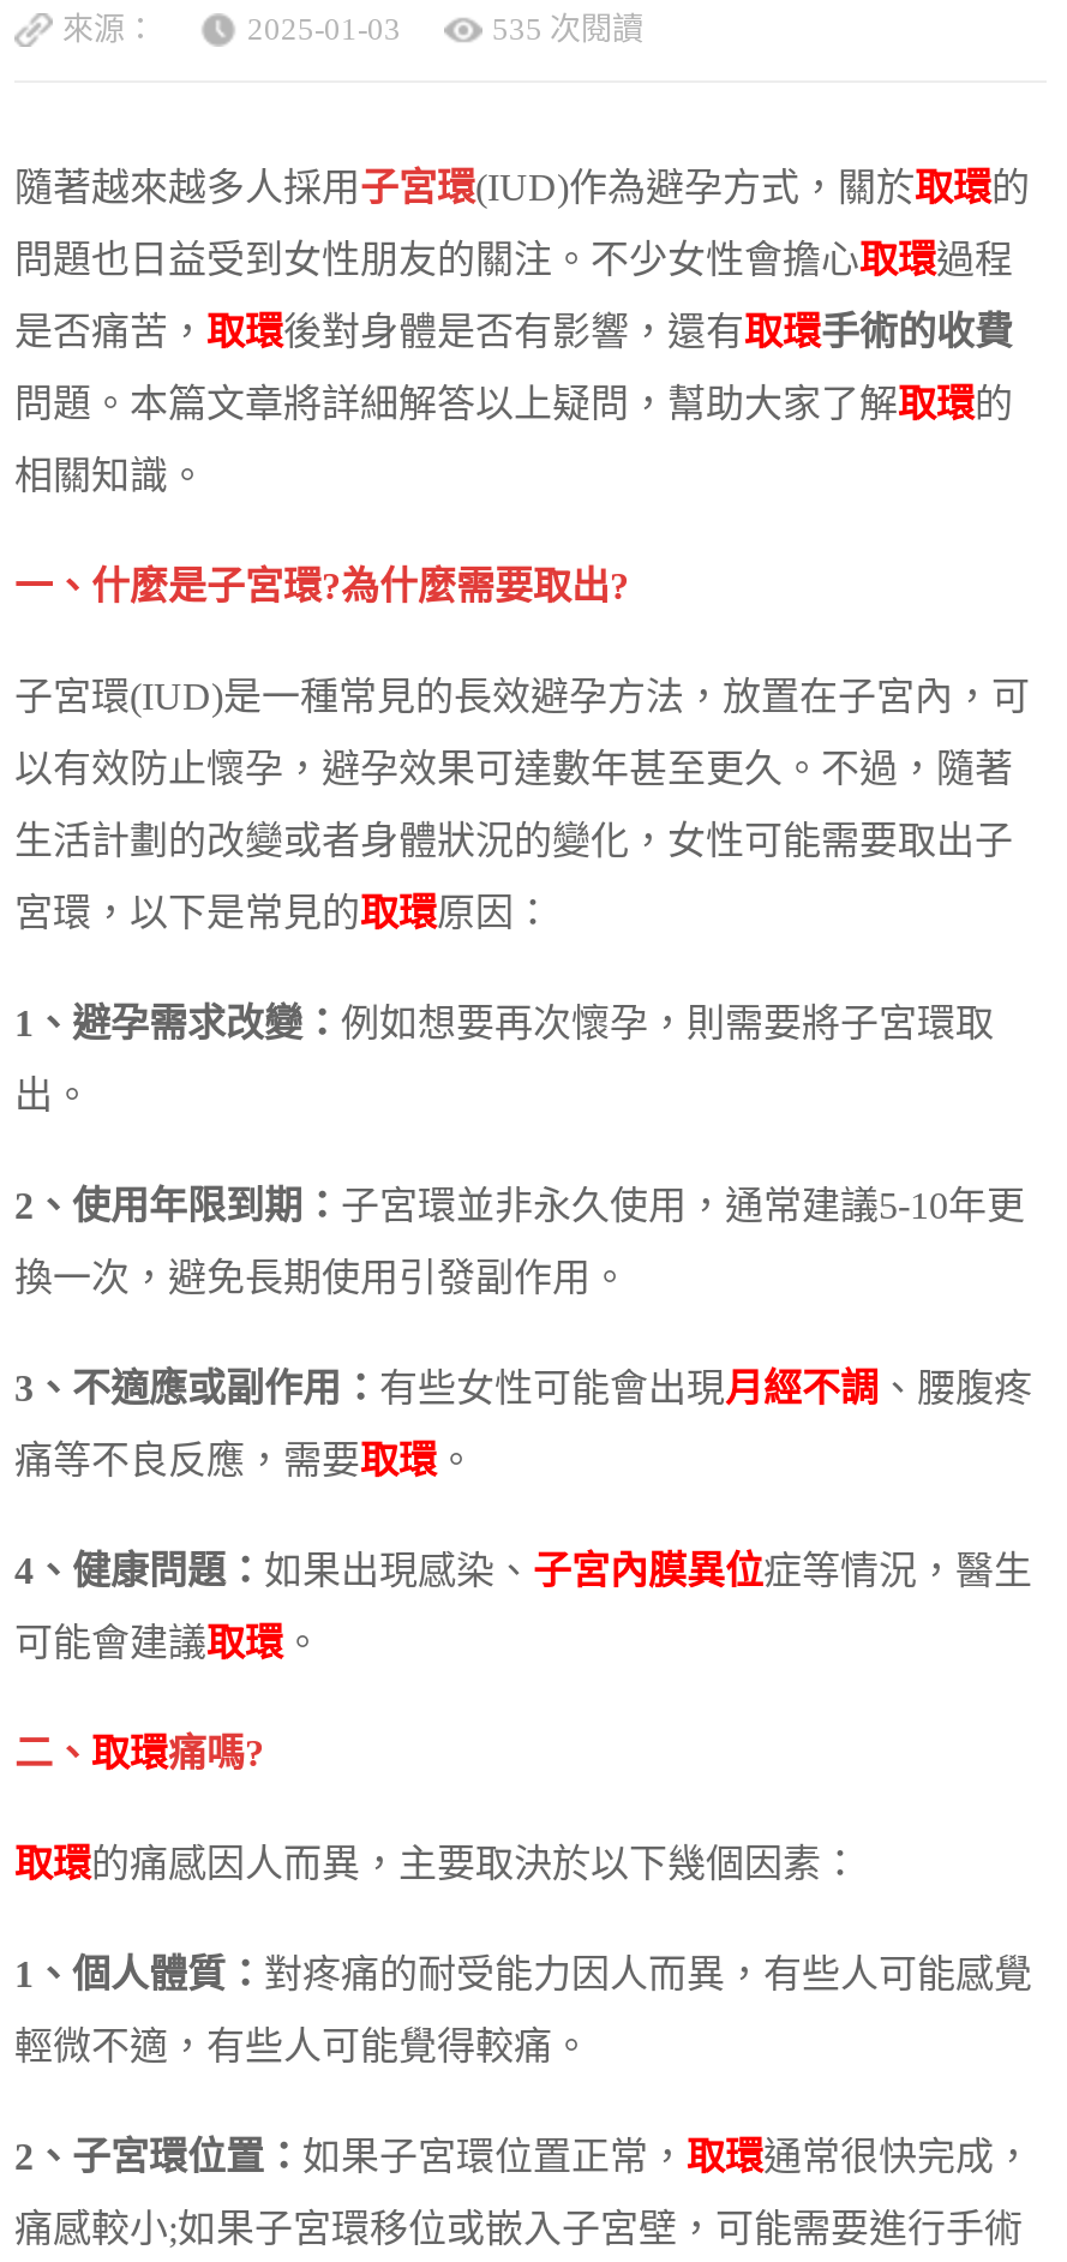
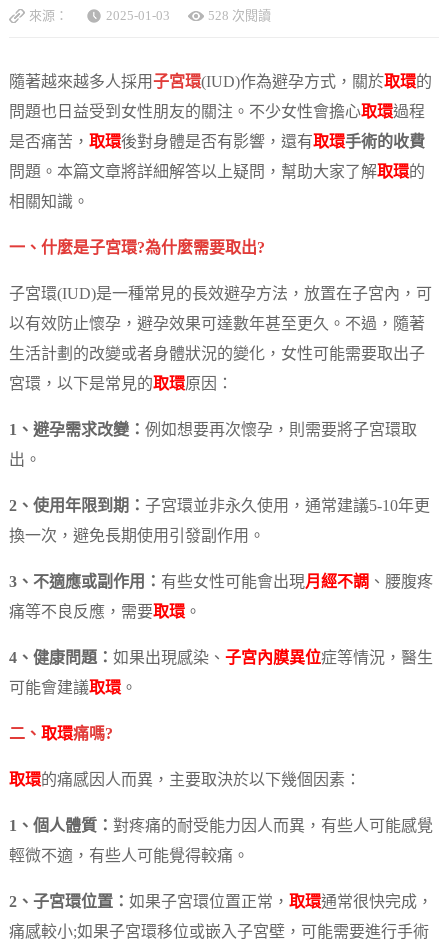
- 535 次閱讀
+ 528 次閱讀
